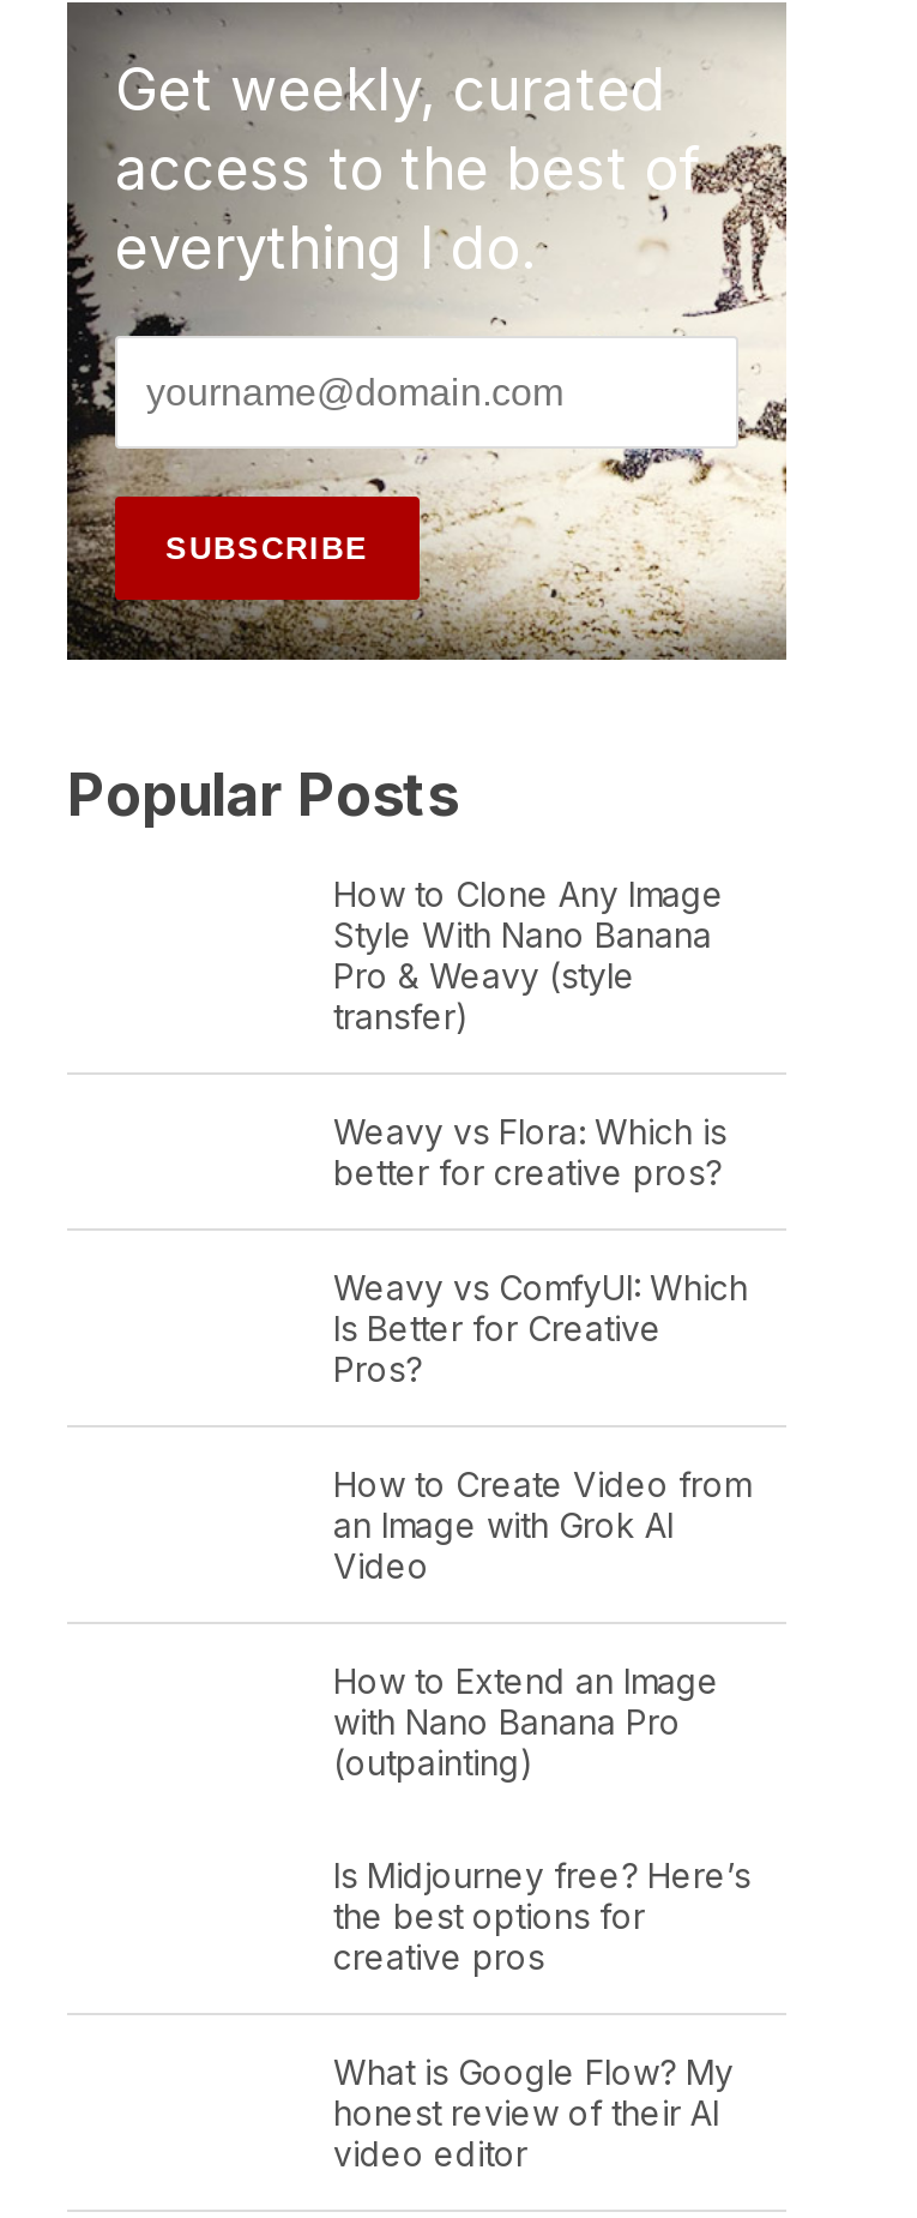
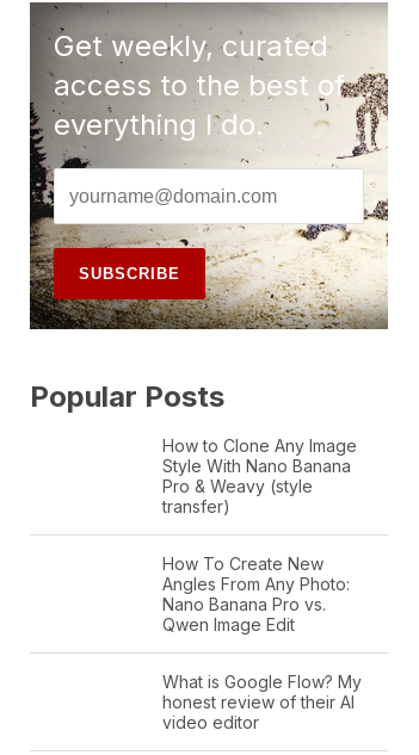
- Weavy vs Flora: Which is
- better for creative pros?
- Weavy vs ComfyUI: Which
- Is Better for Creative
- Pros?
- How to Create Video from
- an Image with Grok AI
- Video
- How to Extend an Image
- with Nano Banana Pro
- (outpainting)
- Is Midjourney free? Here’s
- the best options for
- creative pros
+ How To Create New
+ Angles From Any Photo:
+ Nano Banana Pro vs.
+ Qwen Image Edit
